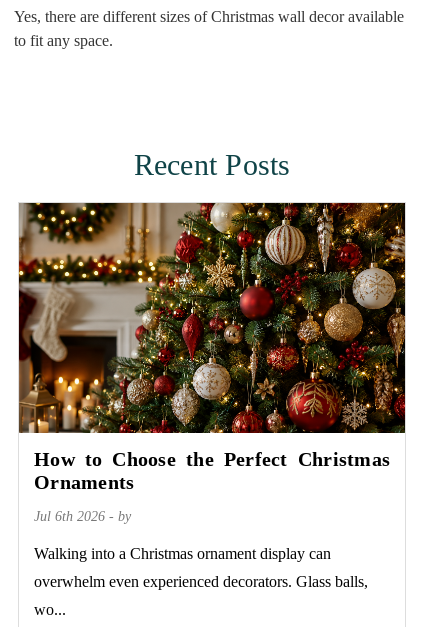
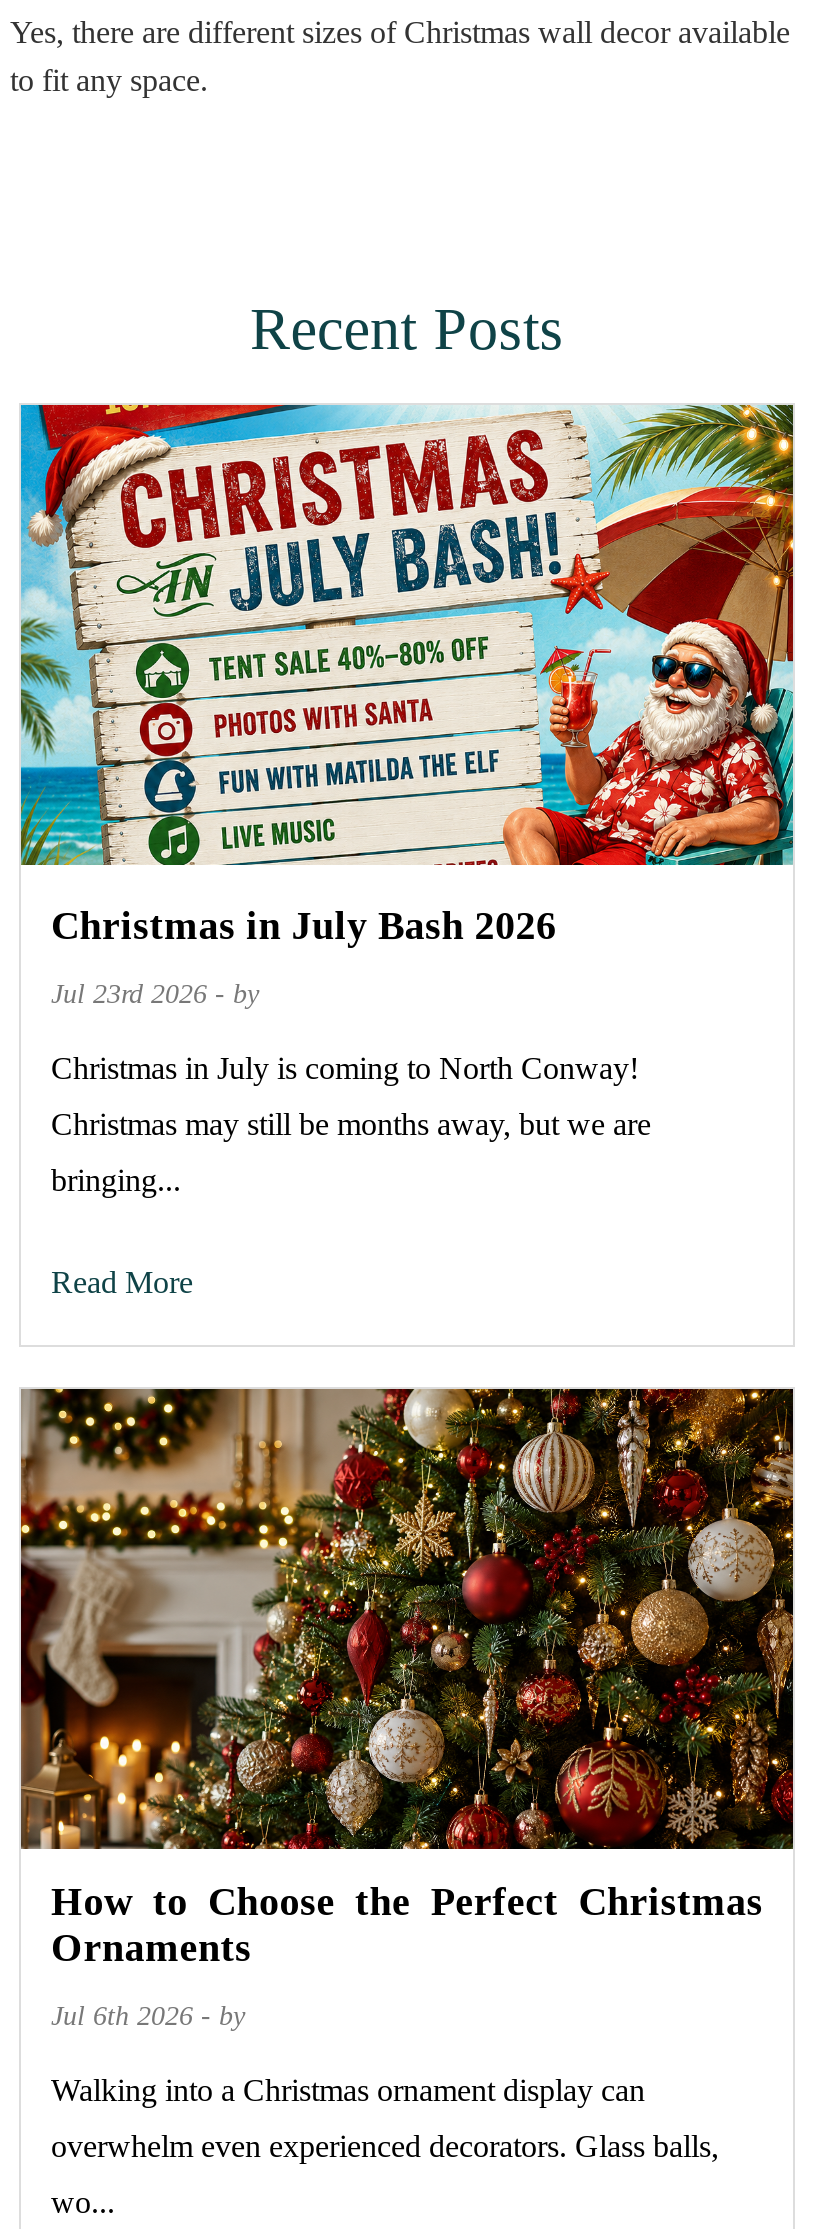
+ [image]
+ Christmas in July Bash 2026
+ Jul 23rd 2026 - by
+ Christmas in July is coming to North Conway!
+ Christmas may still be months away, but we are
+ bringing...
+ Read More
